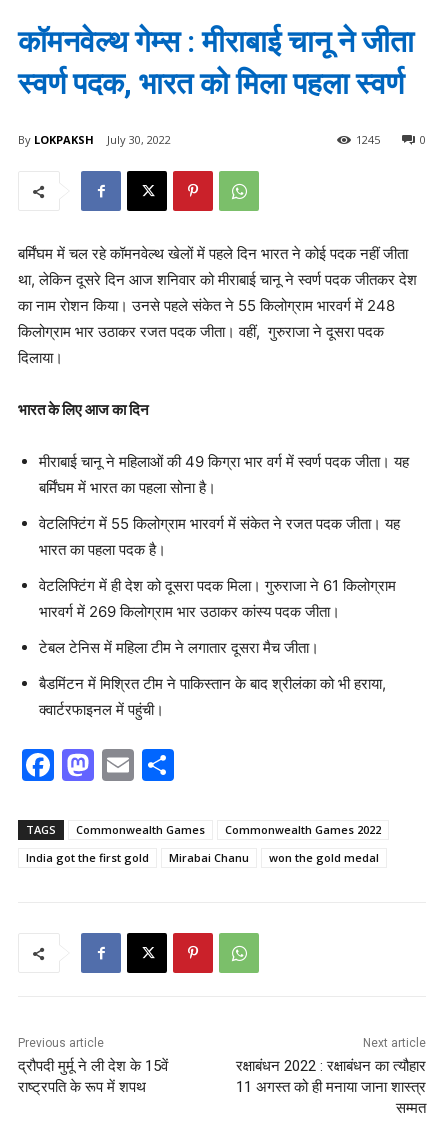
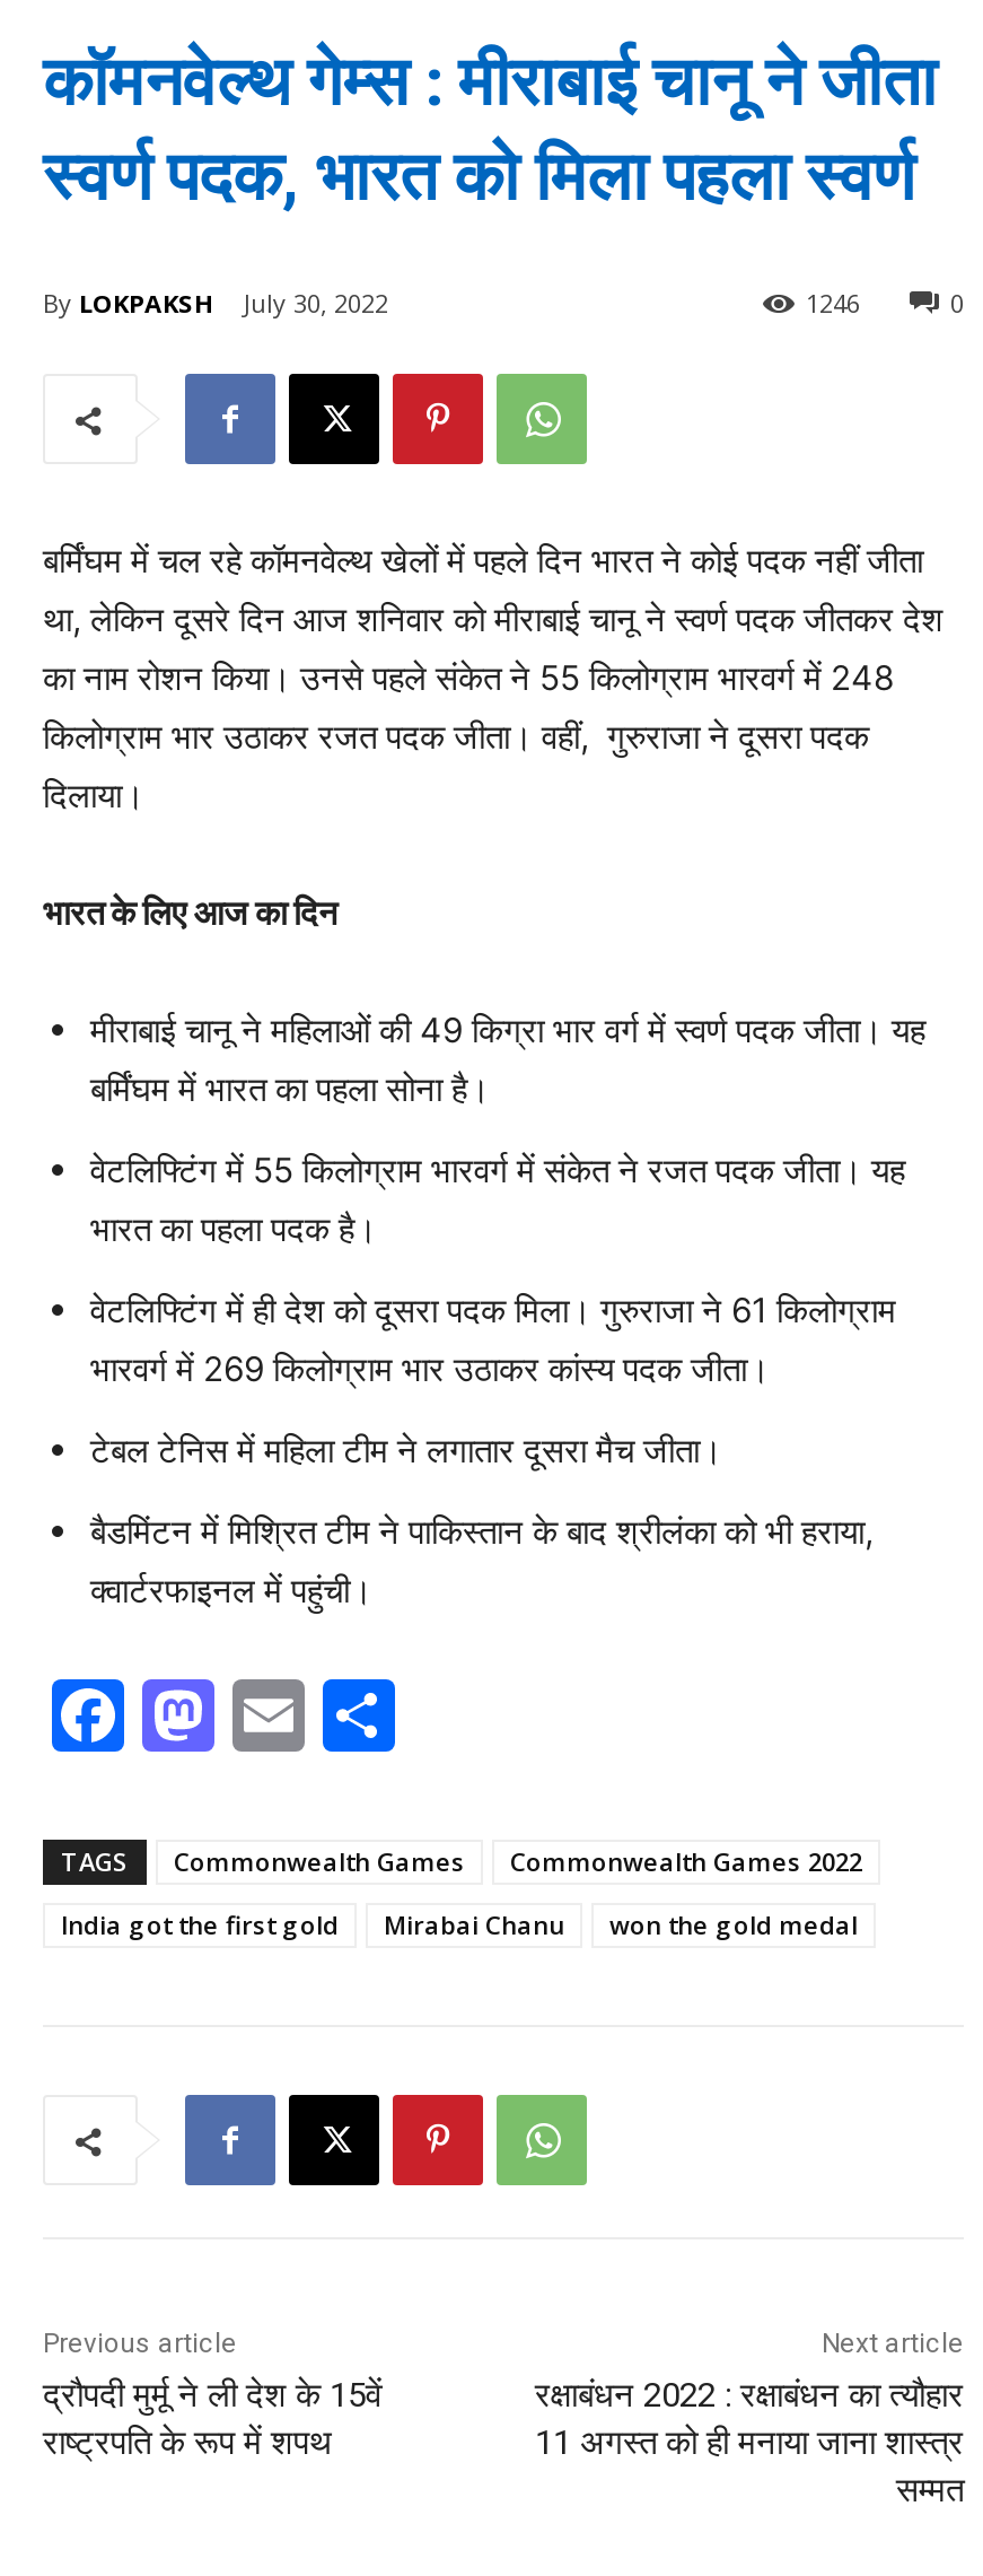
- 1245
+ 1246
